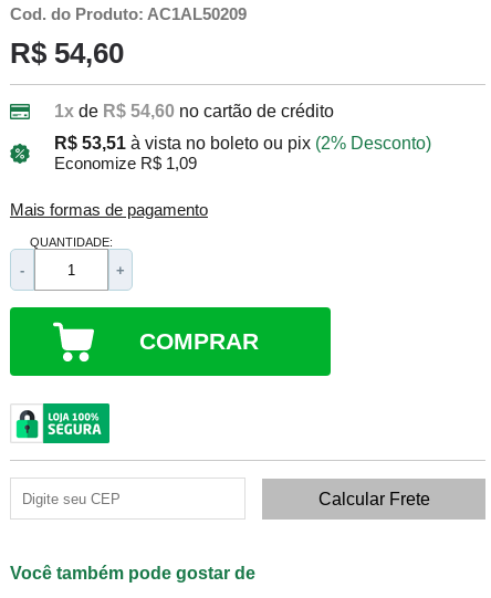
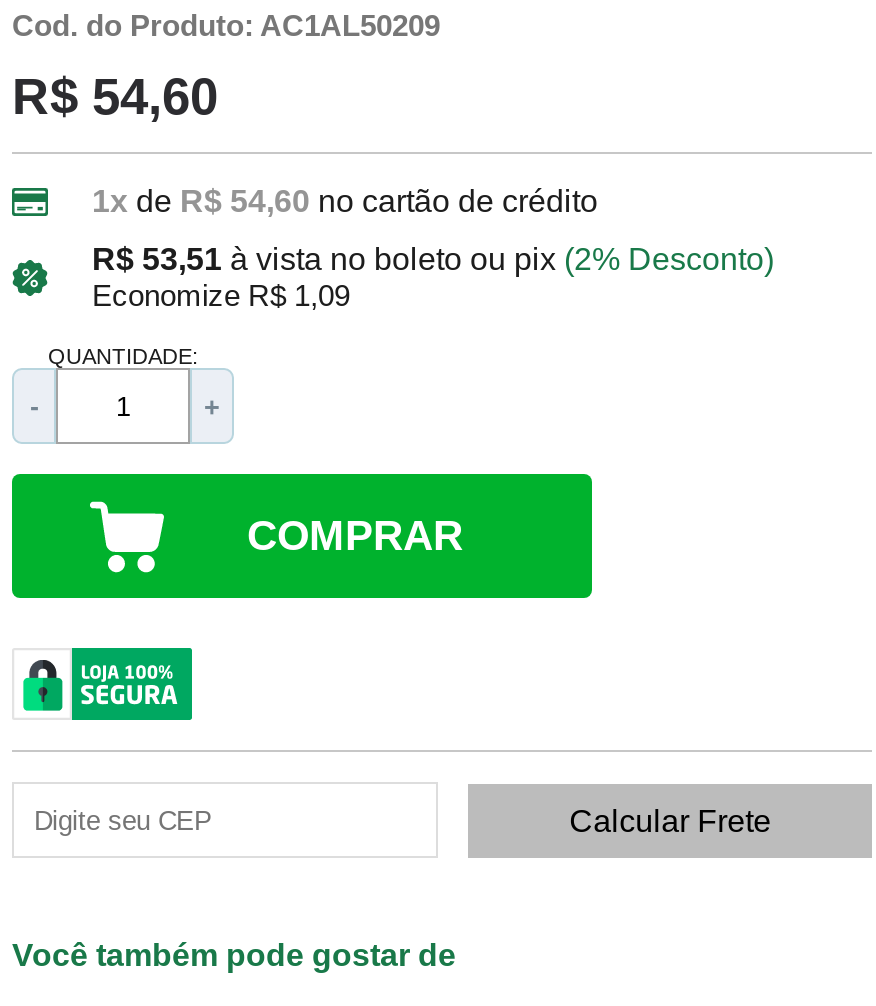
- Mais formas de pagamento
